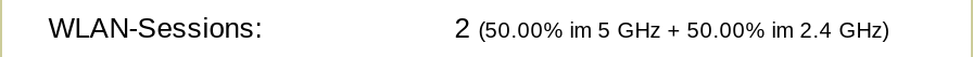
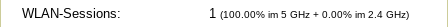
- 2 (50.00% im 5 GHz + 50.00% im 2.4 GHz)
+ 1 (100.00% im 5 GHz + 0.00% im 2.4 GHz)
